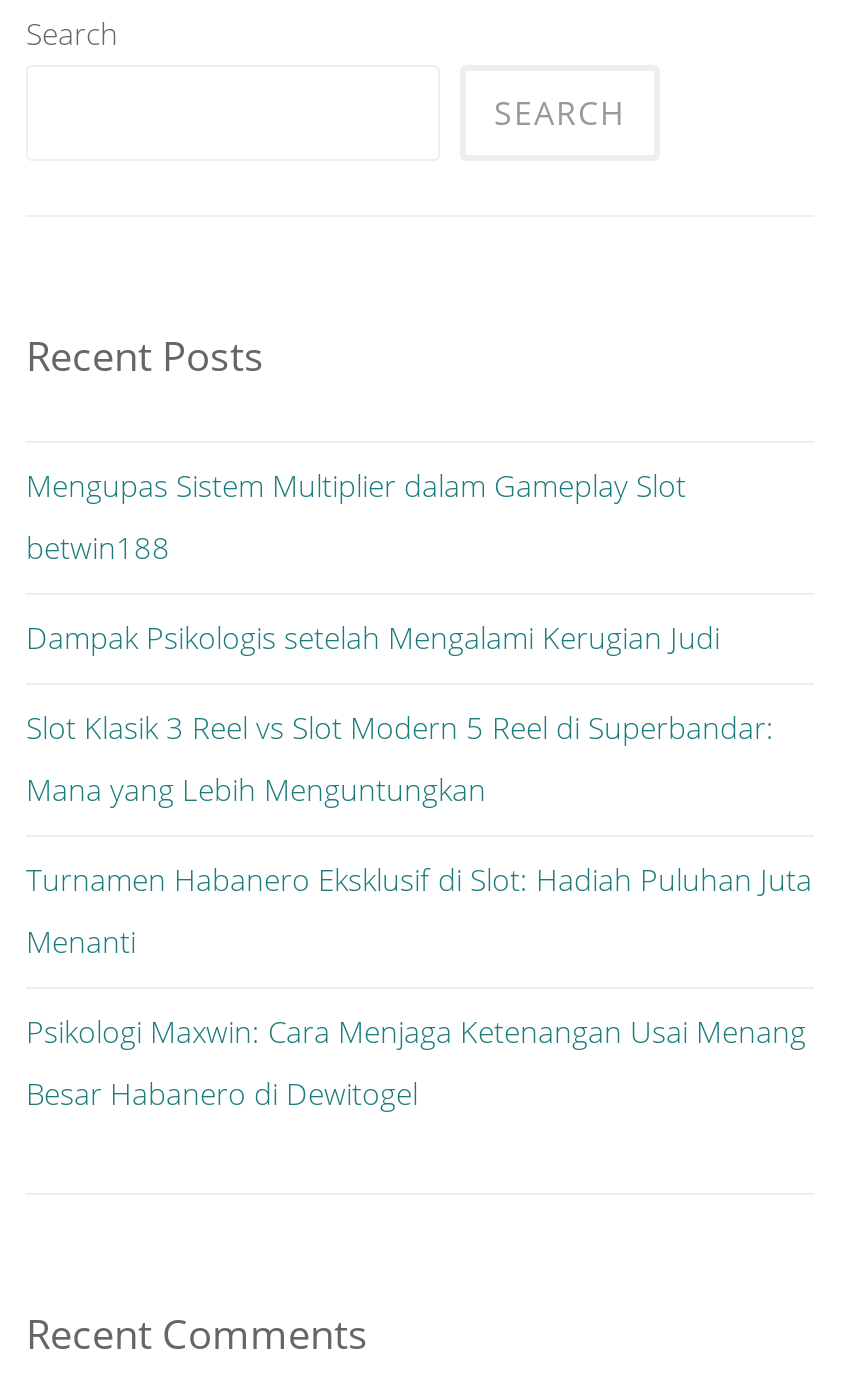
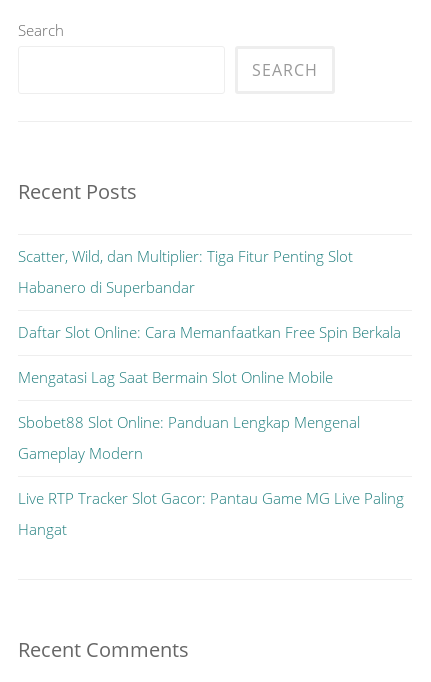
- Mengupas Sistem Multiplier dalam Gameplay Slot
- betwin188
- Dampak Psikologis setelah Mengalami Kerugian Judi
- Slot Klasik 3 Reel vs Slot Modern 5 Reel di Superbandar:
- Mana yang Lebih Menguntungkan
- Turnamen Habanero Eksklusif di Slot: Hadiah Puluhan Juta
- Menanti
- Psikologi Maxwin: Cara Menjaga Ketenangan Usai Menang
- Besar Habanero di Dewitogel
+ Scatter, Wild, dan Multiplier: Tiga Fitur Penting Slot
+ Habanero di Superbandar
+ Daftar Slot Online: Cara Memanfaatkan Free Spin Berkala
+ Mengatasi Lag Saat Bermain Slot Online Mobile
+ Sbobet88 Slot Online: Panduan Lengkap Mengenal
+ Gameplay Modern
+ Live RTP Tracker Slot Gacor: Pantau Game MG Live Paling
+ Hangat
